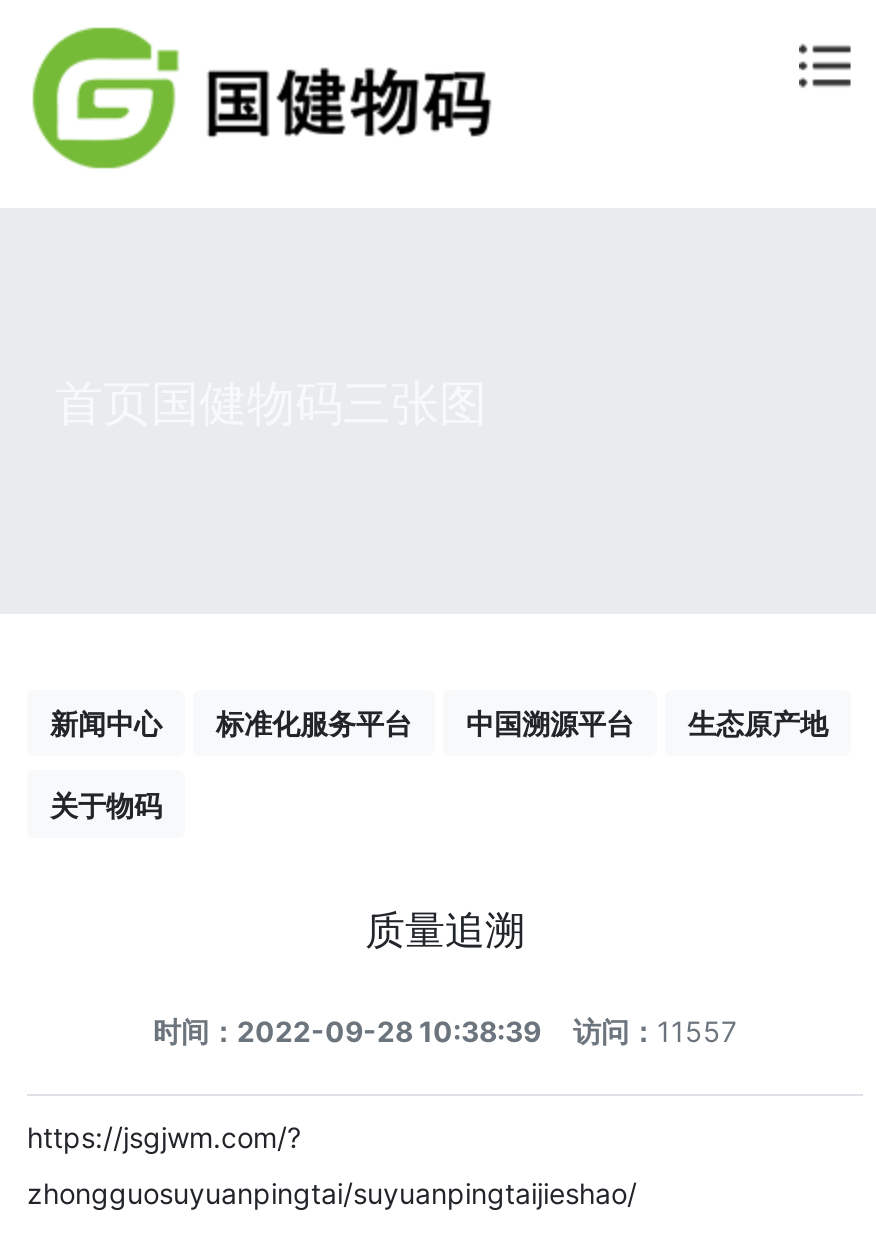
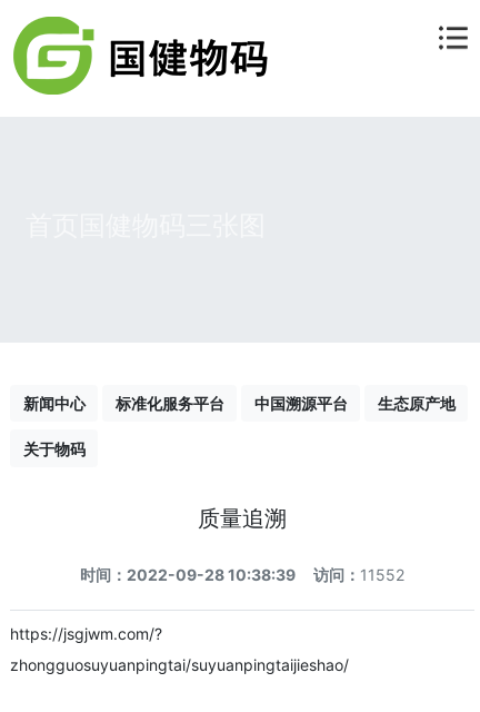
- 时间：2022-09-28 10:38:39 访问：11557
+ 时间：2022-09-28 10:38:39 访问：11552
